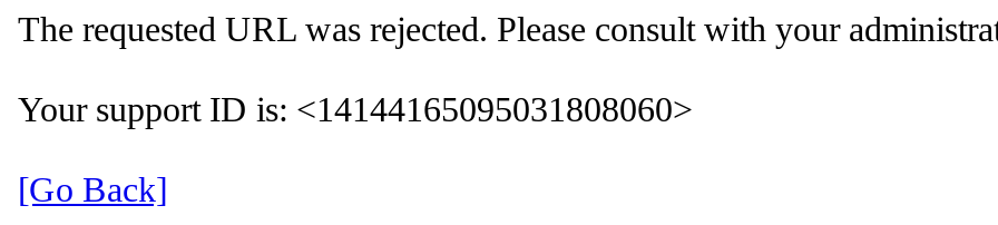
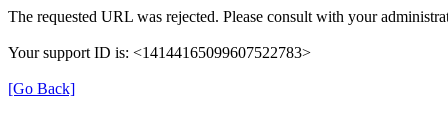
- Your support ID is: <14144165095031808060>
+ Your support ID is: <14144165099607522783>
